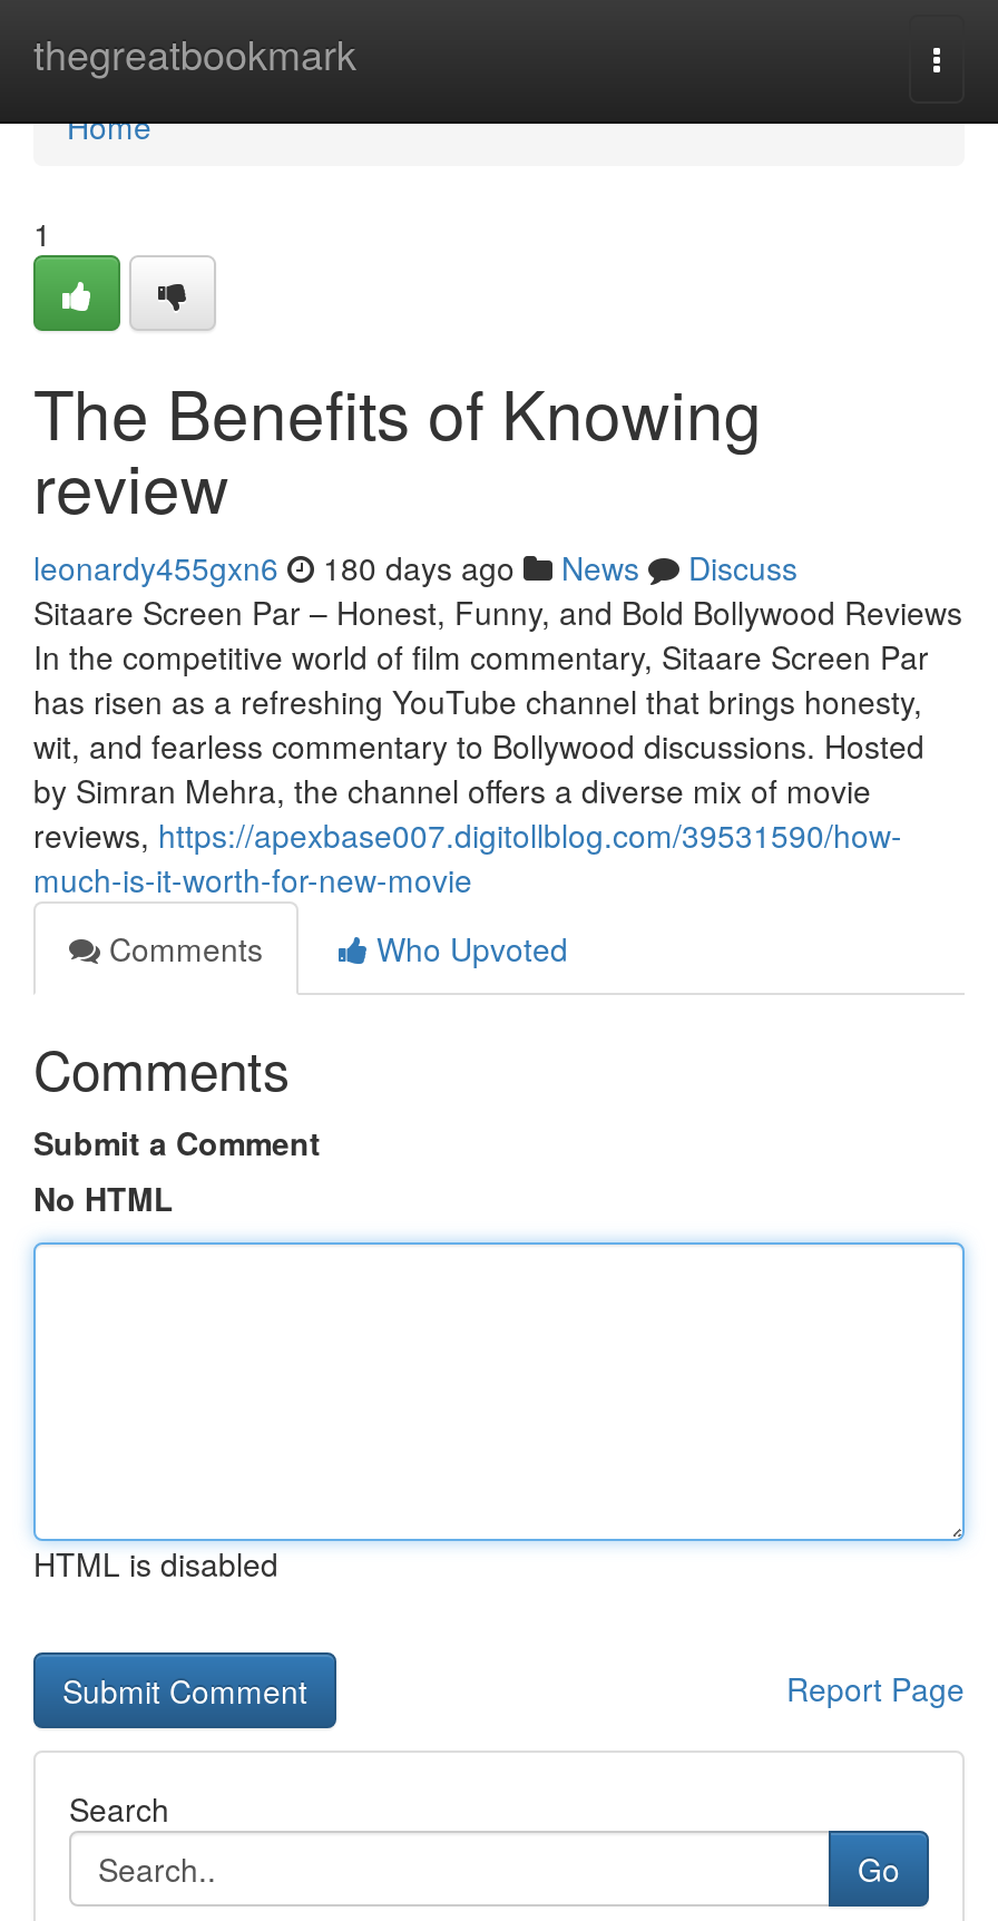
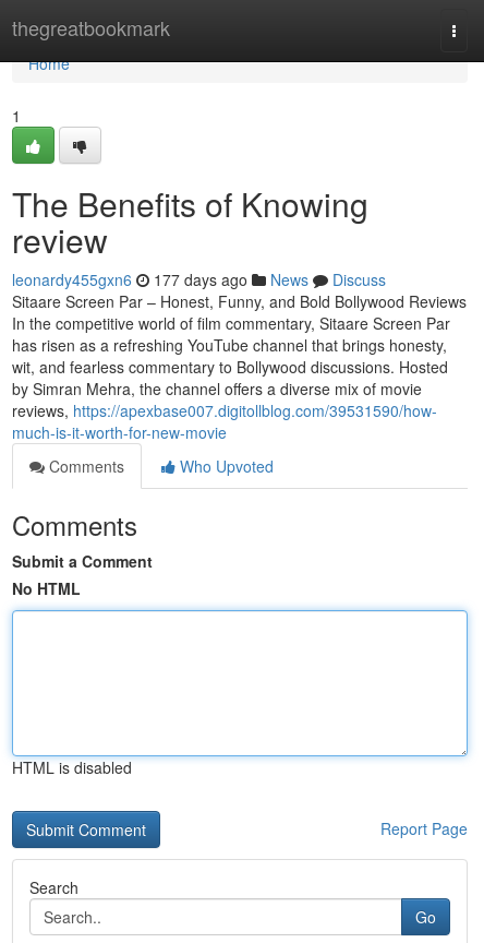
- leonardy455gxn6 180 days ago News Discuss
+ leonardy455gxn6 177 days ago News Discuss
